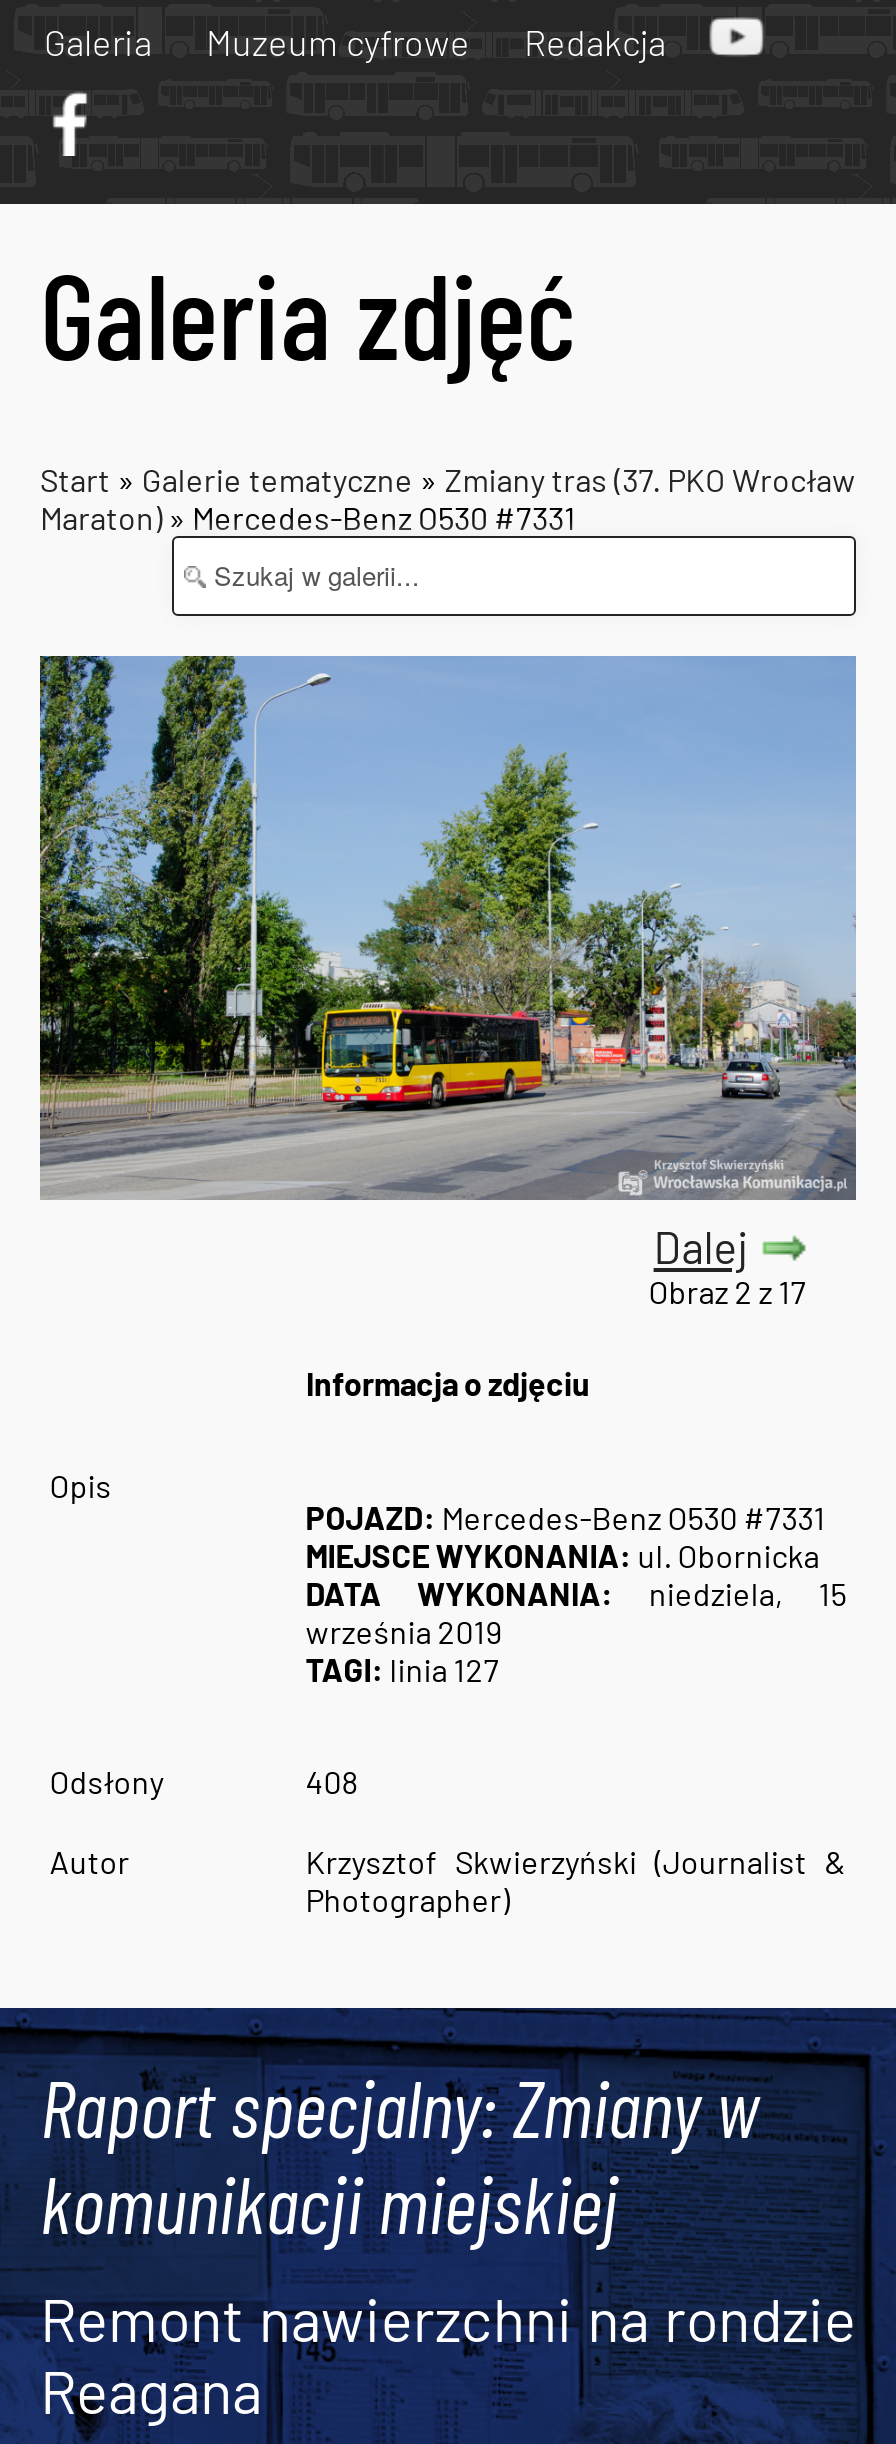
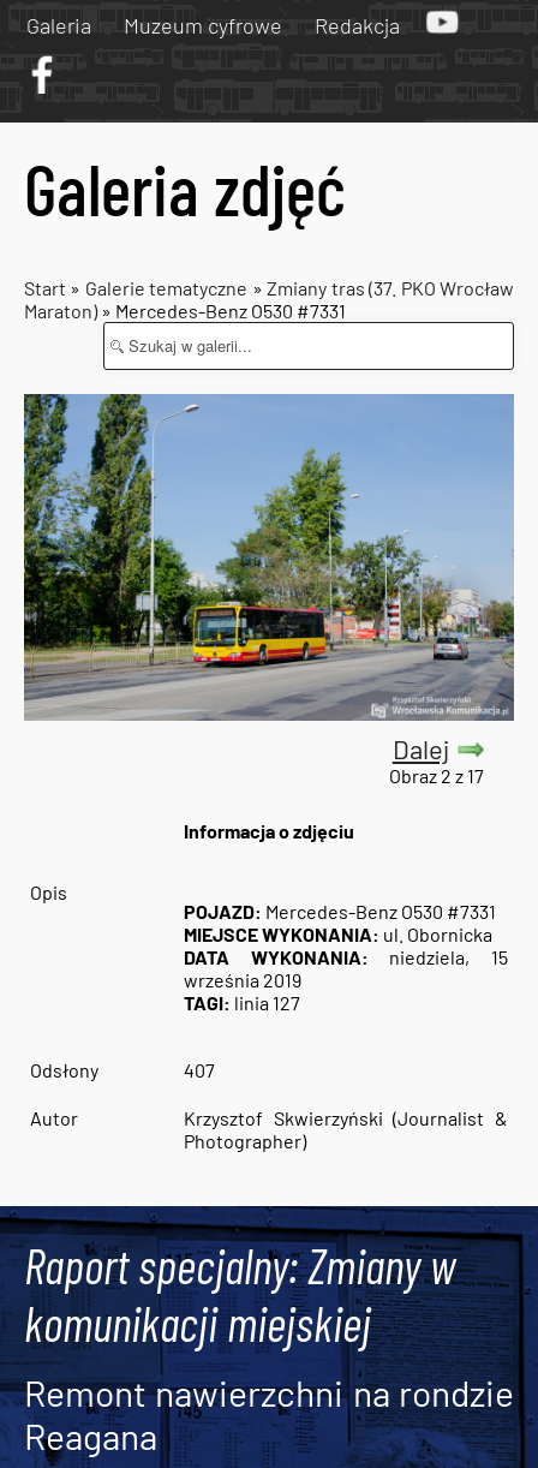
- 408
+ 407
